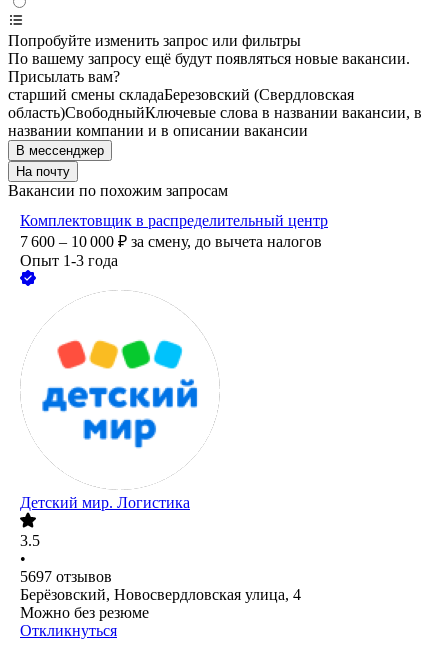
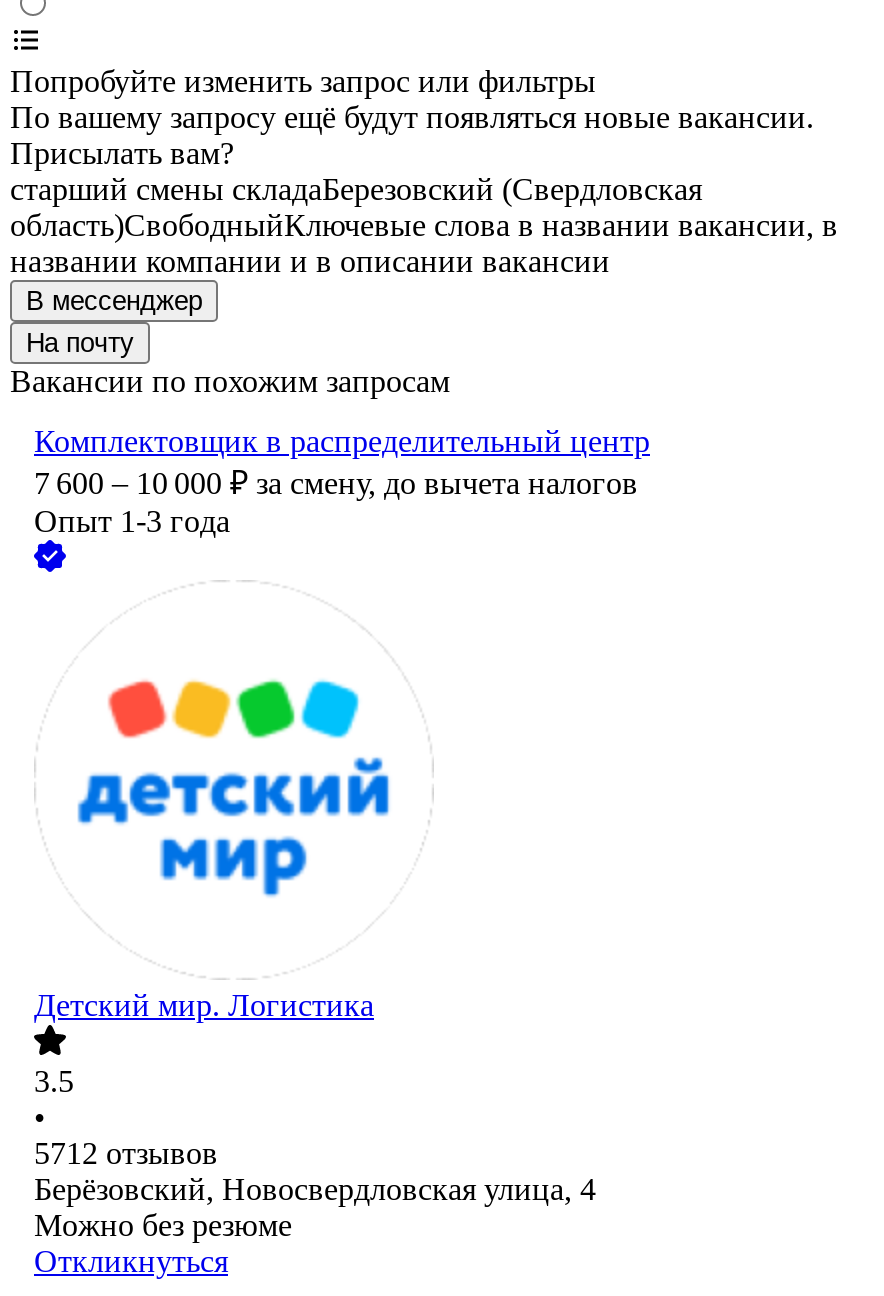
- 5697 отзывов
+ 5712 отзывов
